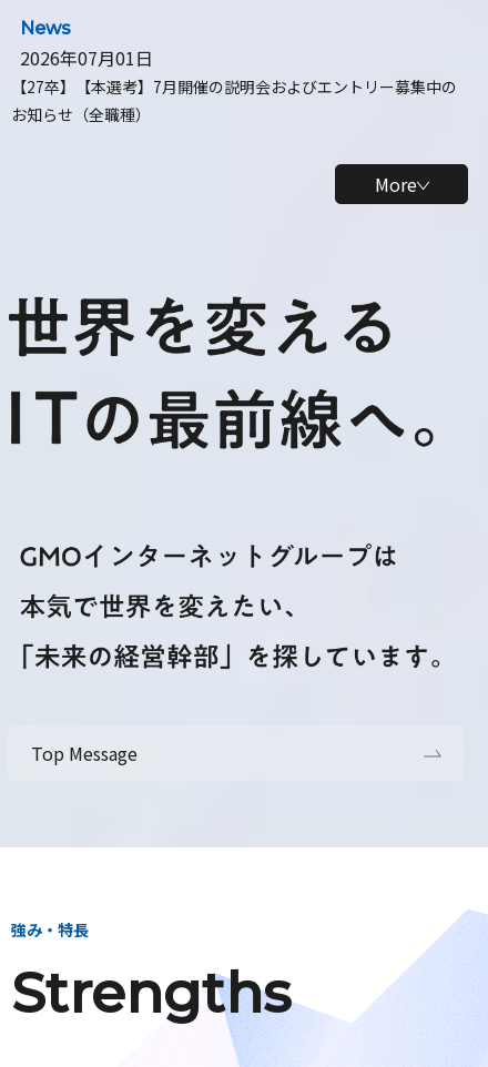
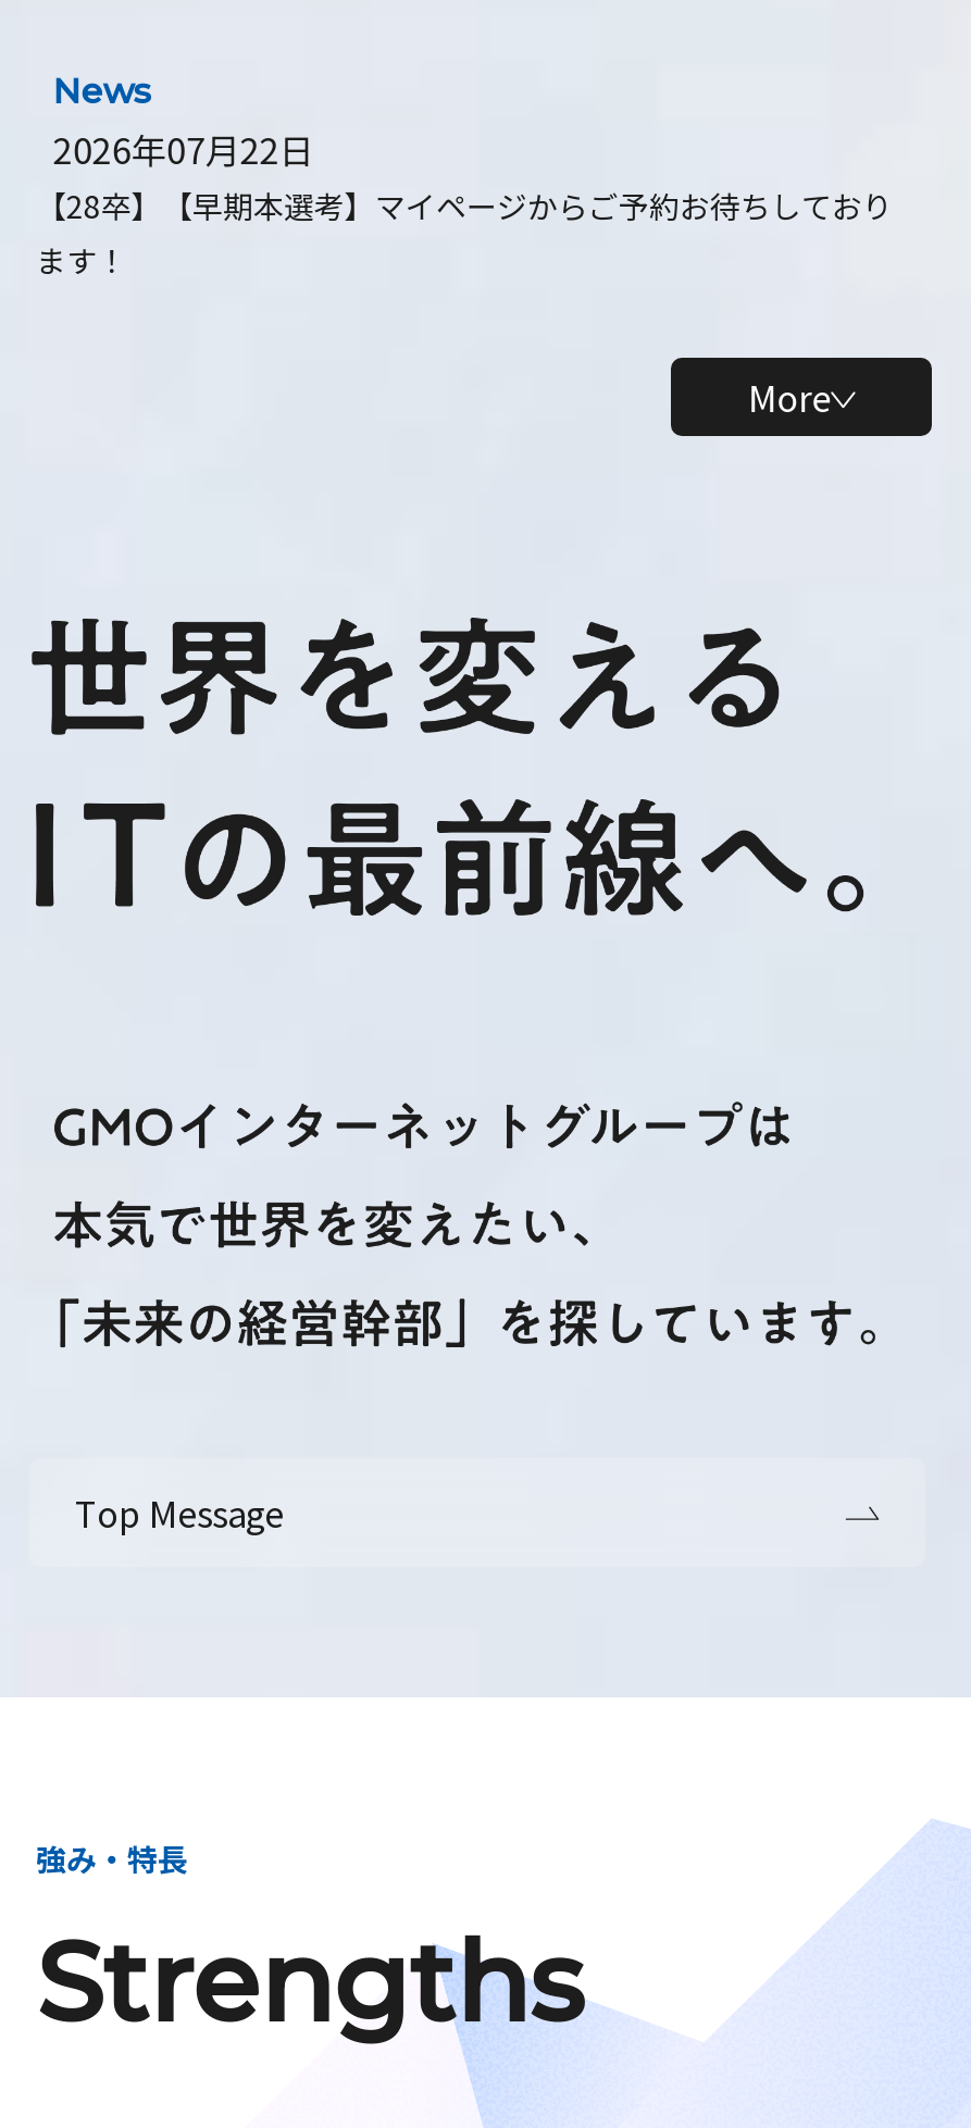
- 2026年07月01日
- 【27卒】【本選考】7月開催の説明会およびエントリー募集中の
- お知らせ（全職種）
+ 2026年07月22日
+ 【28卒】【早期本選考】マイページからご予約お待ちしており
+ ます！
